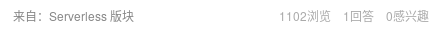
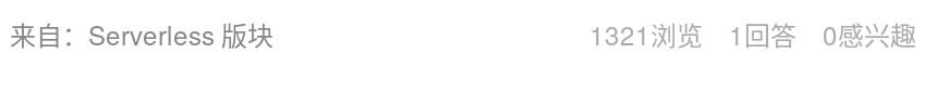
- 1102浏览 1回答 0感兴趣
+ 1321浏览 1回答 0感兴趣
